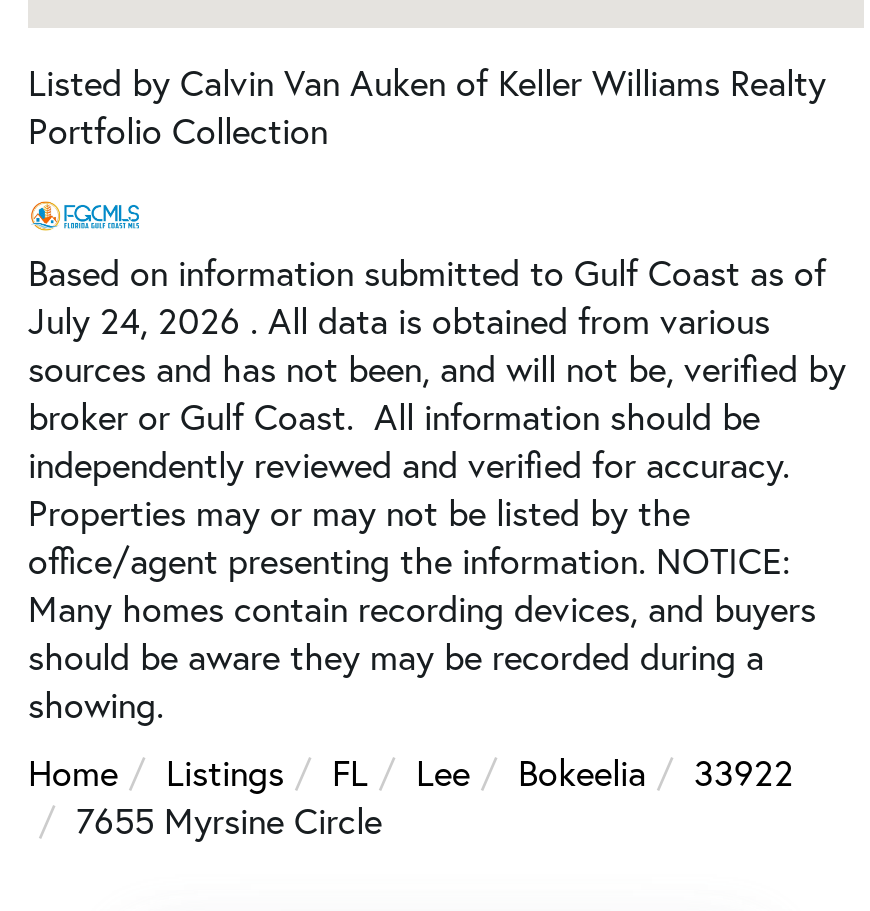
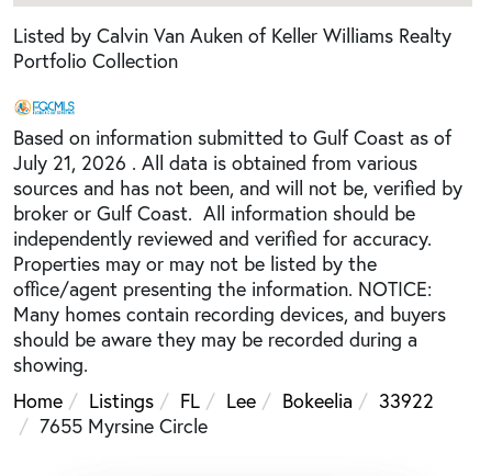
- July 24, 2026 . All data is obtained from various
+ July 21, 2026 . All data is obtained from various
